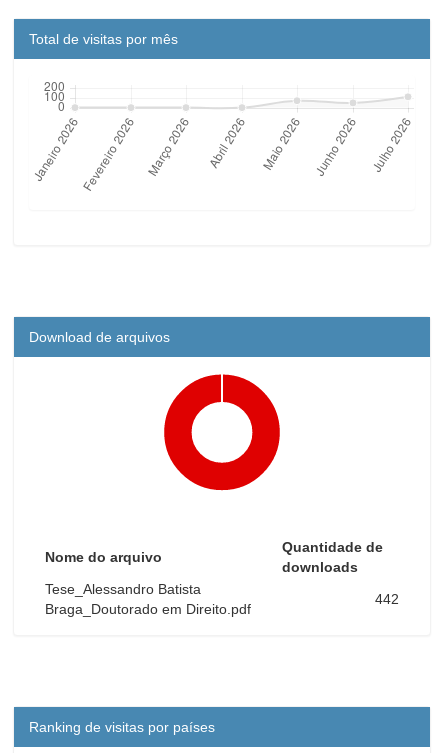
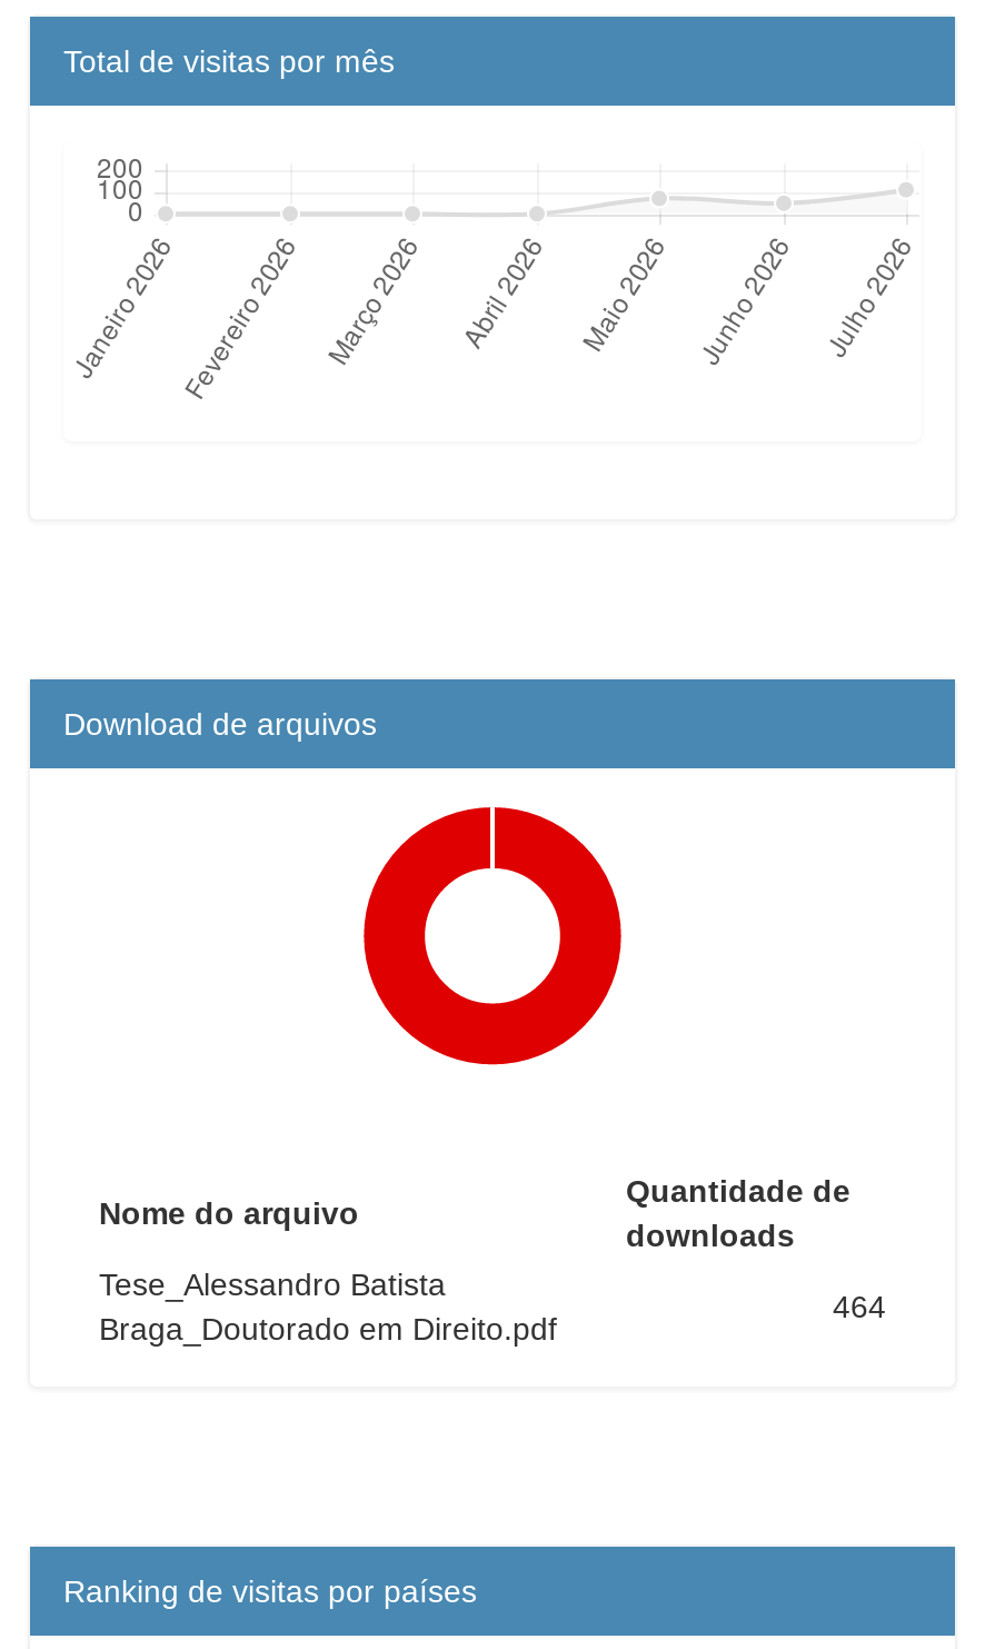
- 442
+ 464
